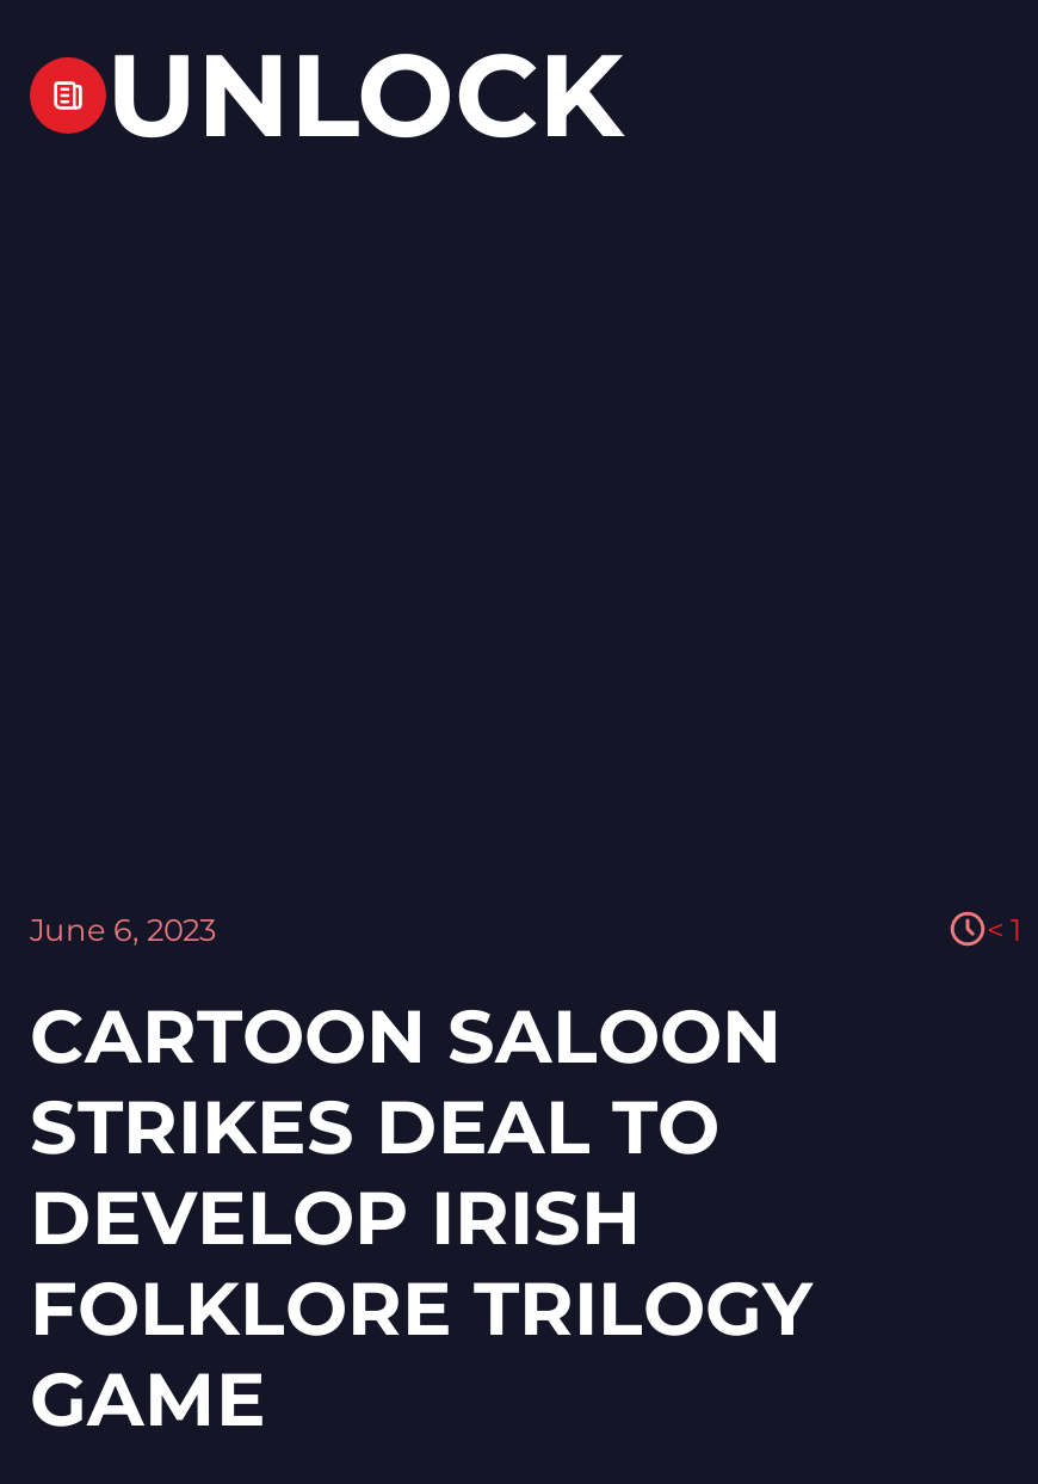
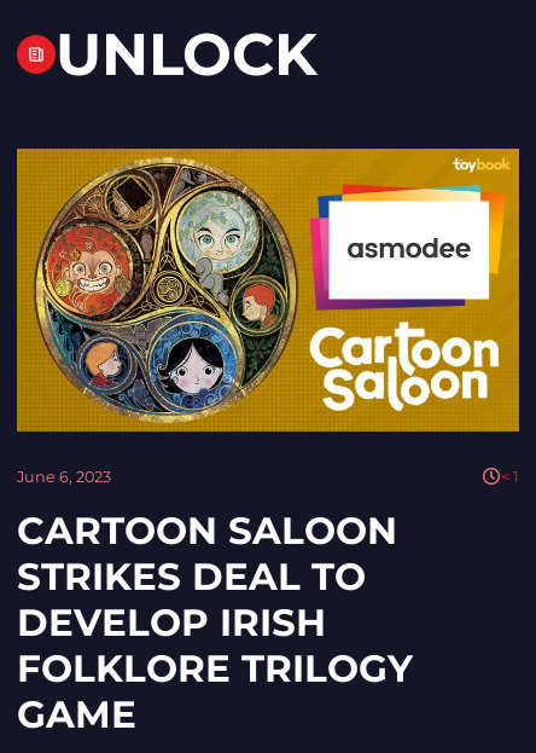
+ [image]
